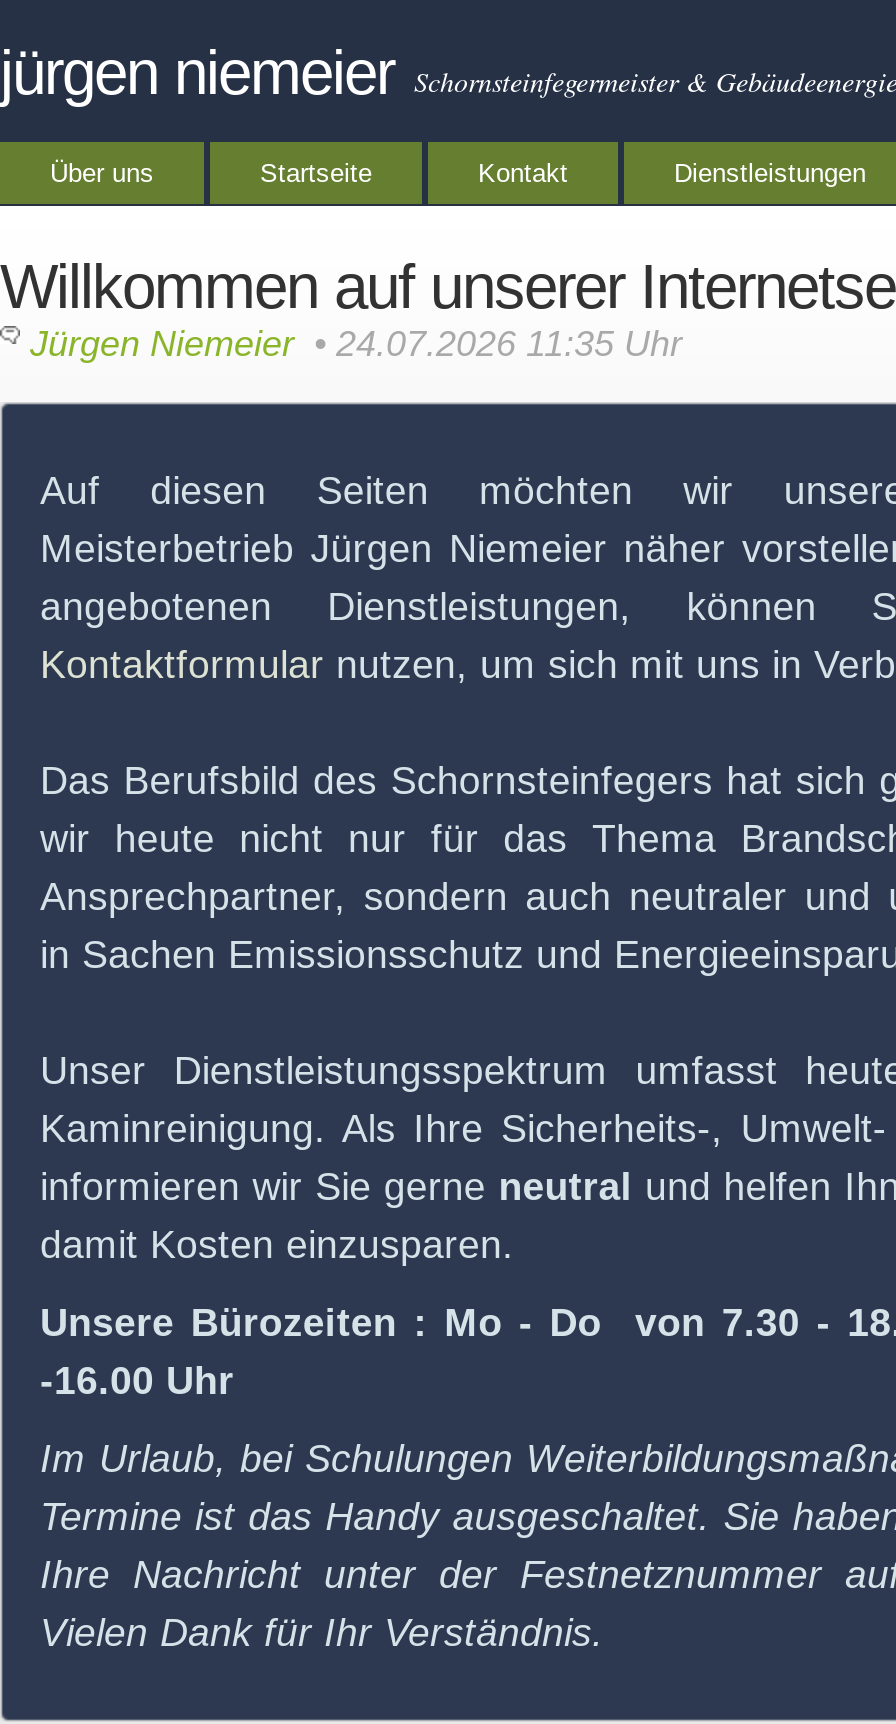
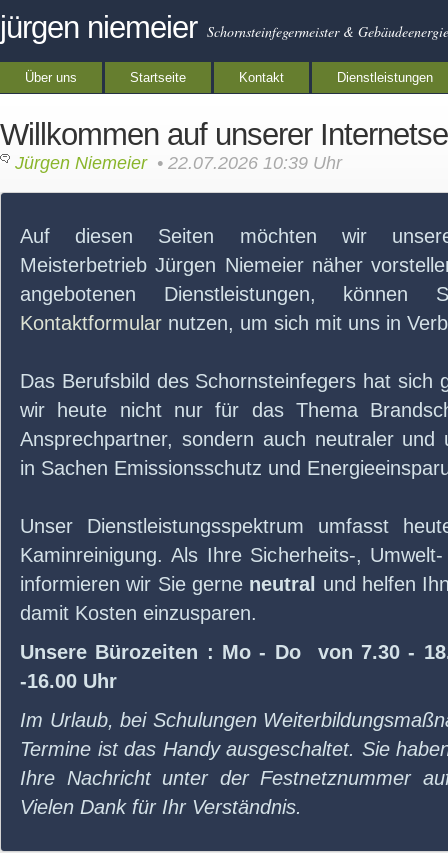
- Jürgen Niemeier • 24.07.2026 11:35 Uhr
+ Jürgen Niemeier • 22.07.2026 10:39 Uhr
